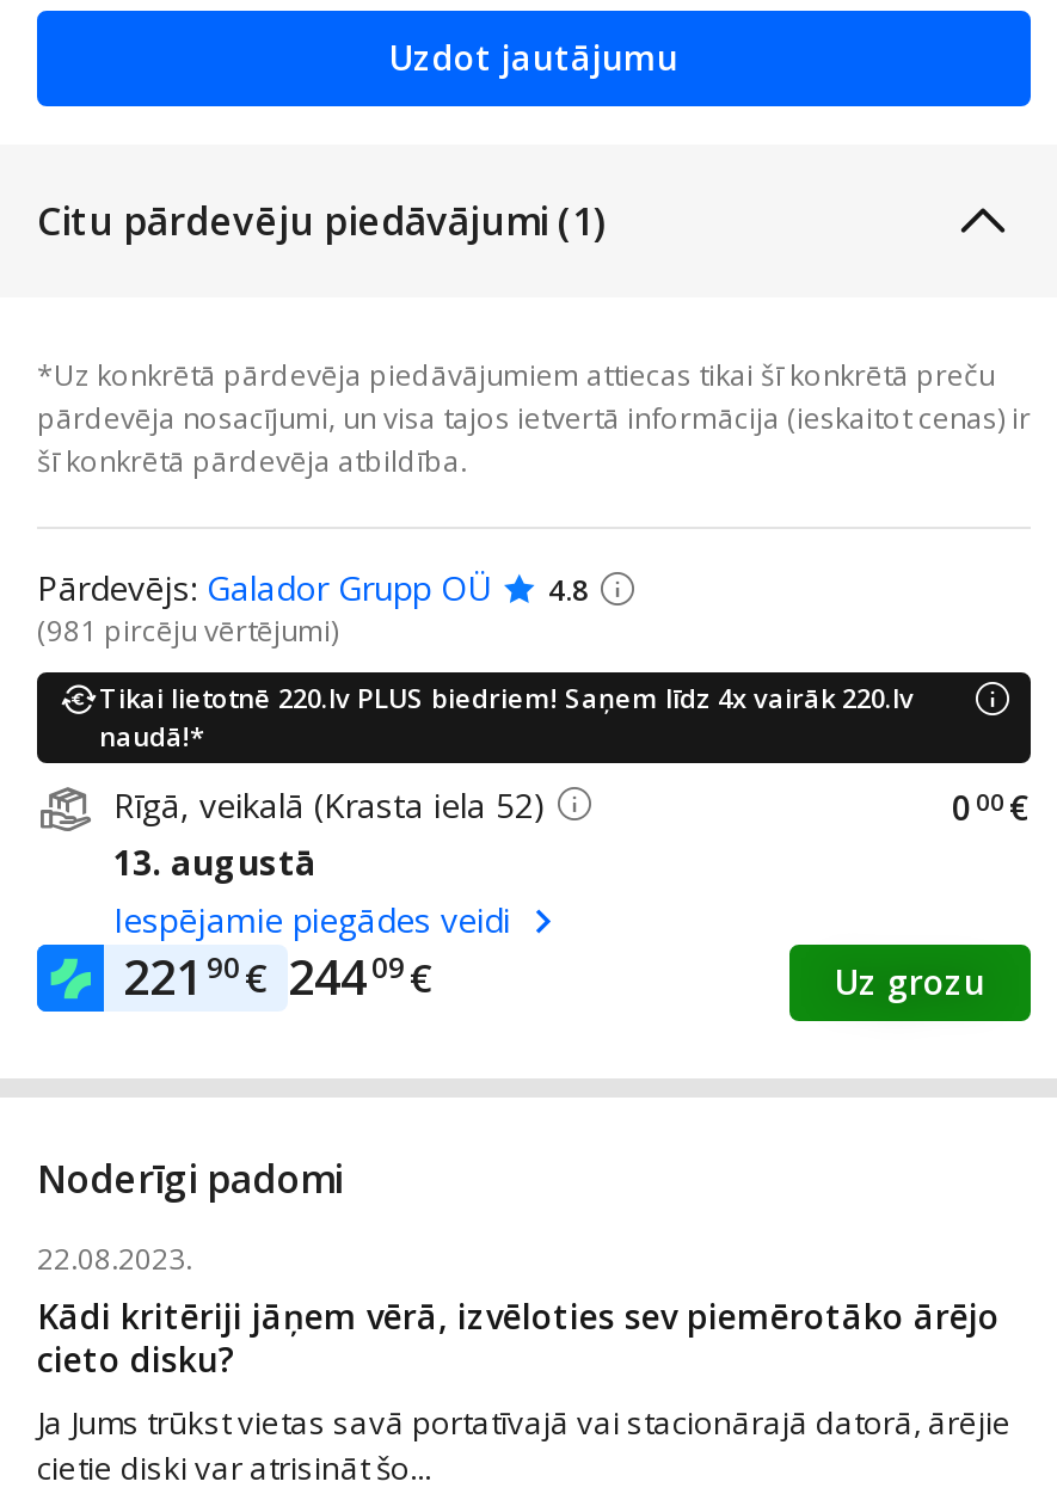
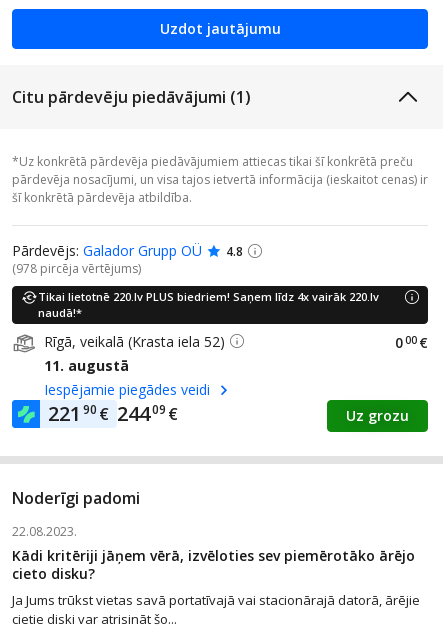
- (981 pircēju vērtējumi)
+ (978 pircēja vērtējums)

- 13. augustā
+ 11. augustā
